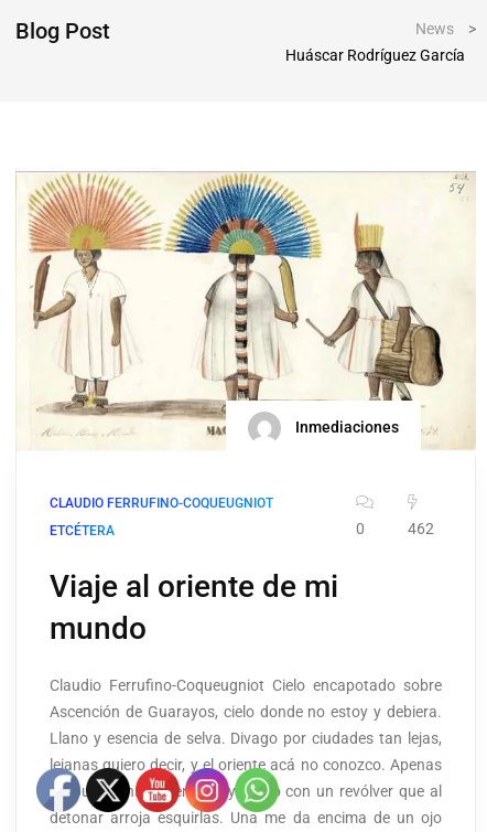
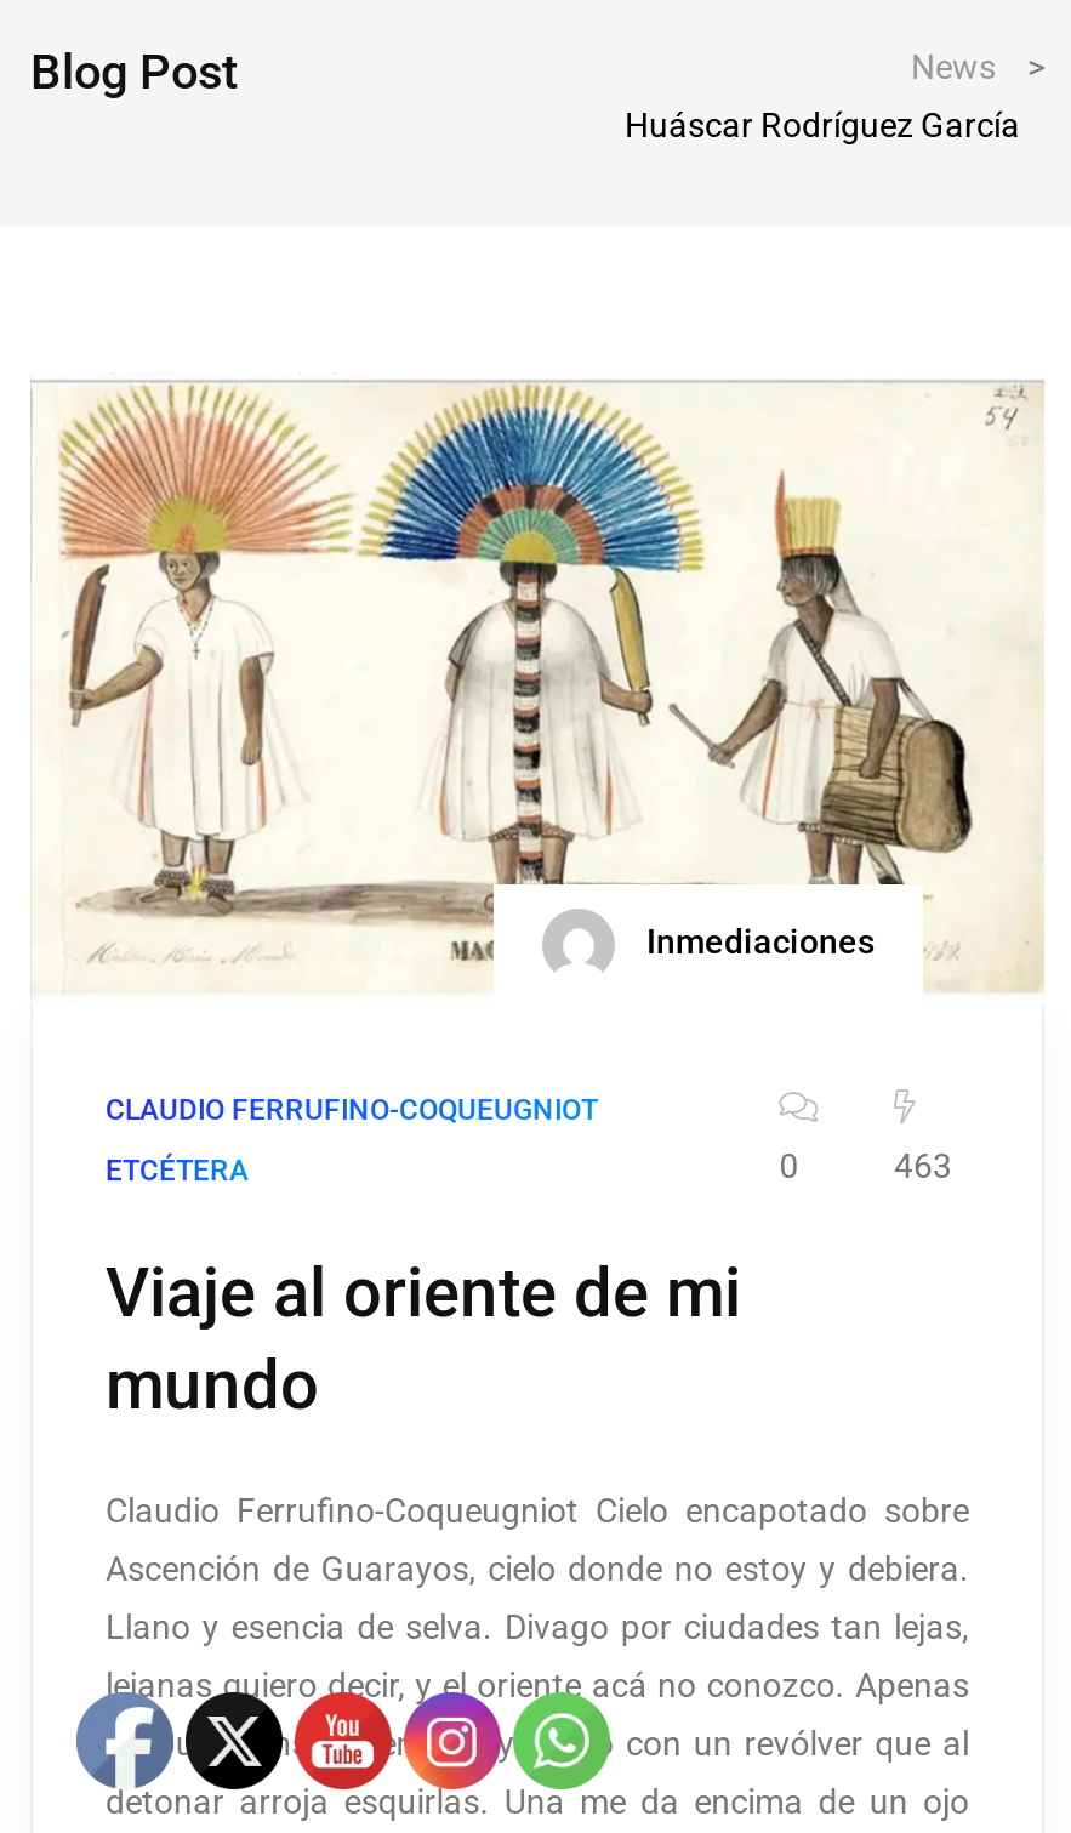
- 462
+ 463
